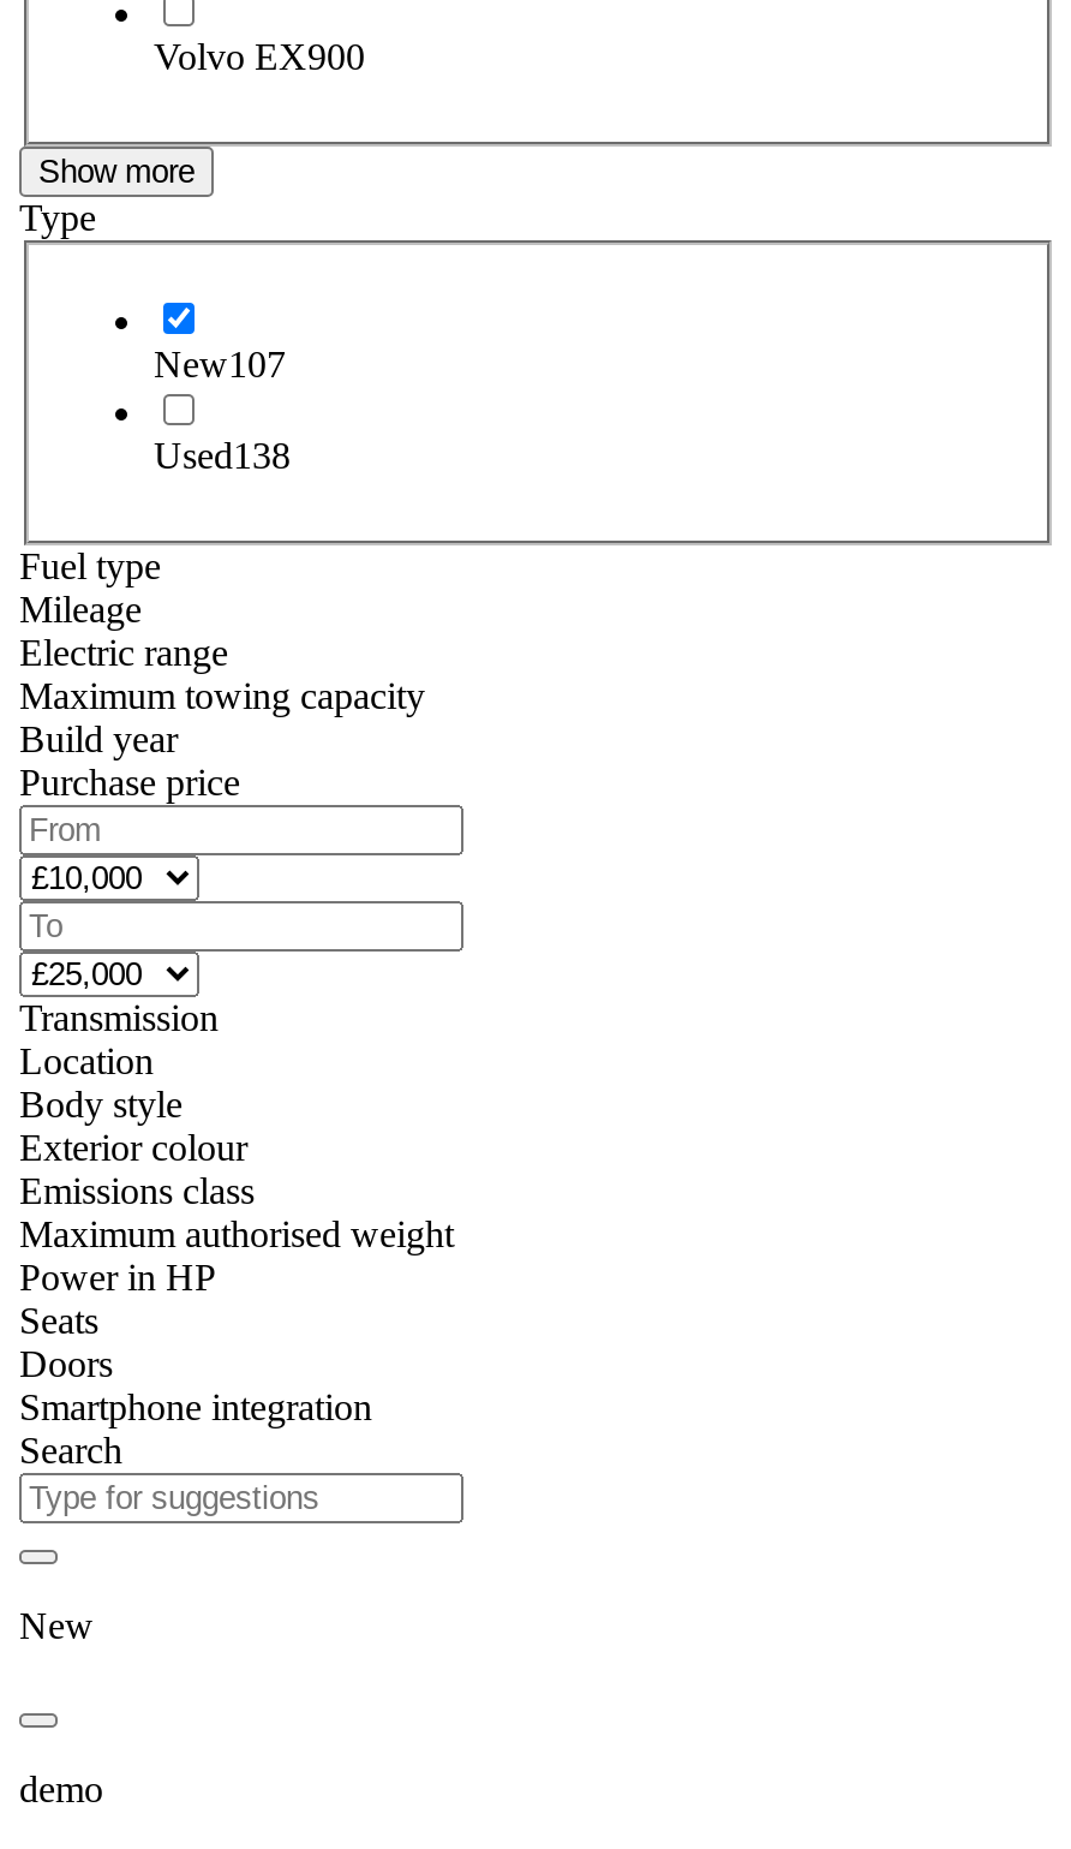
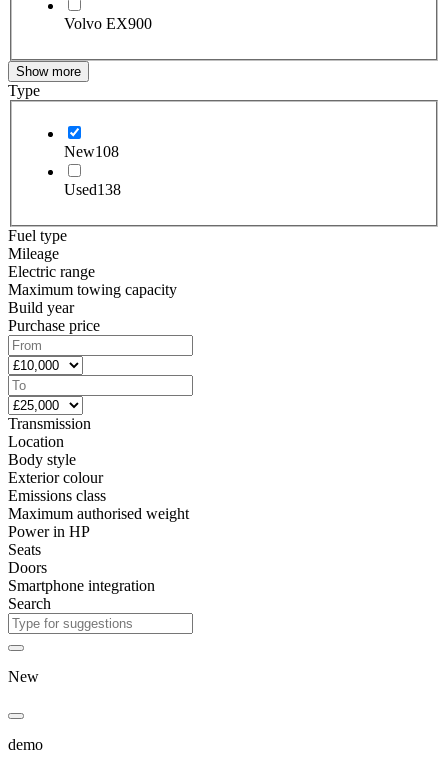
- New107
+ New108
